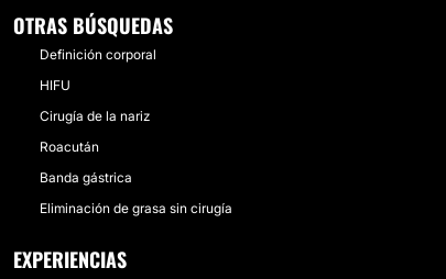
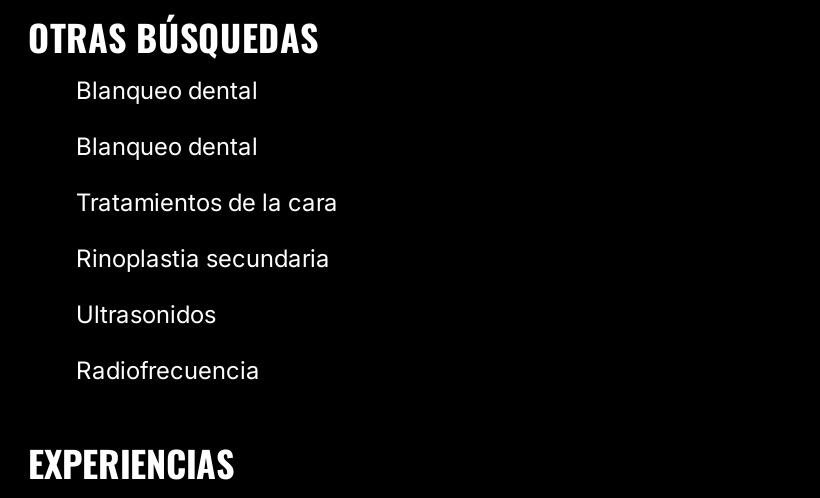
- Definición corporal
+ Blanqueo dental

- HIFU
+ Blanqueo dental

- Cirugía de la nariz
+ Tratamientos de la cara

- Roacután
+ Rinoplastia secundaria

- Banda gástrica
+ Ultrasonidos

- Eliminación de grasa sin cirugía
+ Radiofrecuencia
